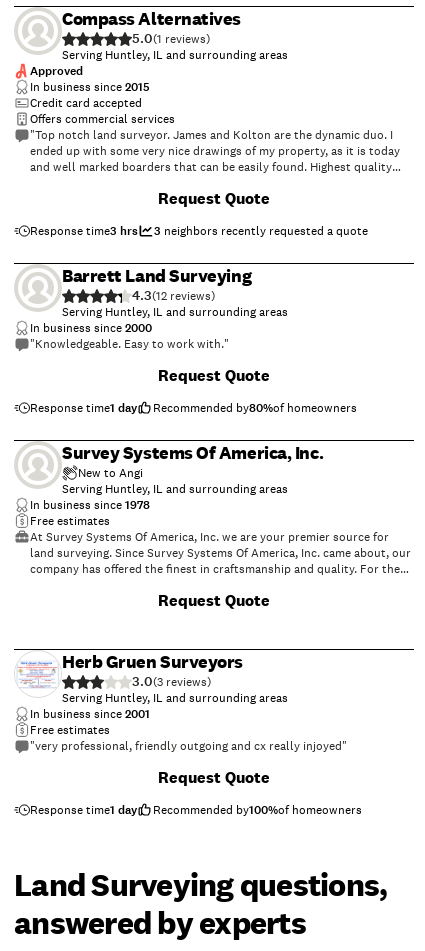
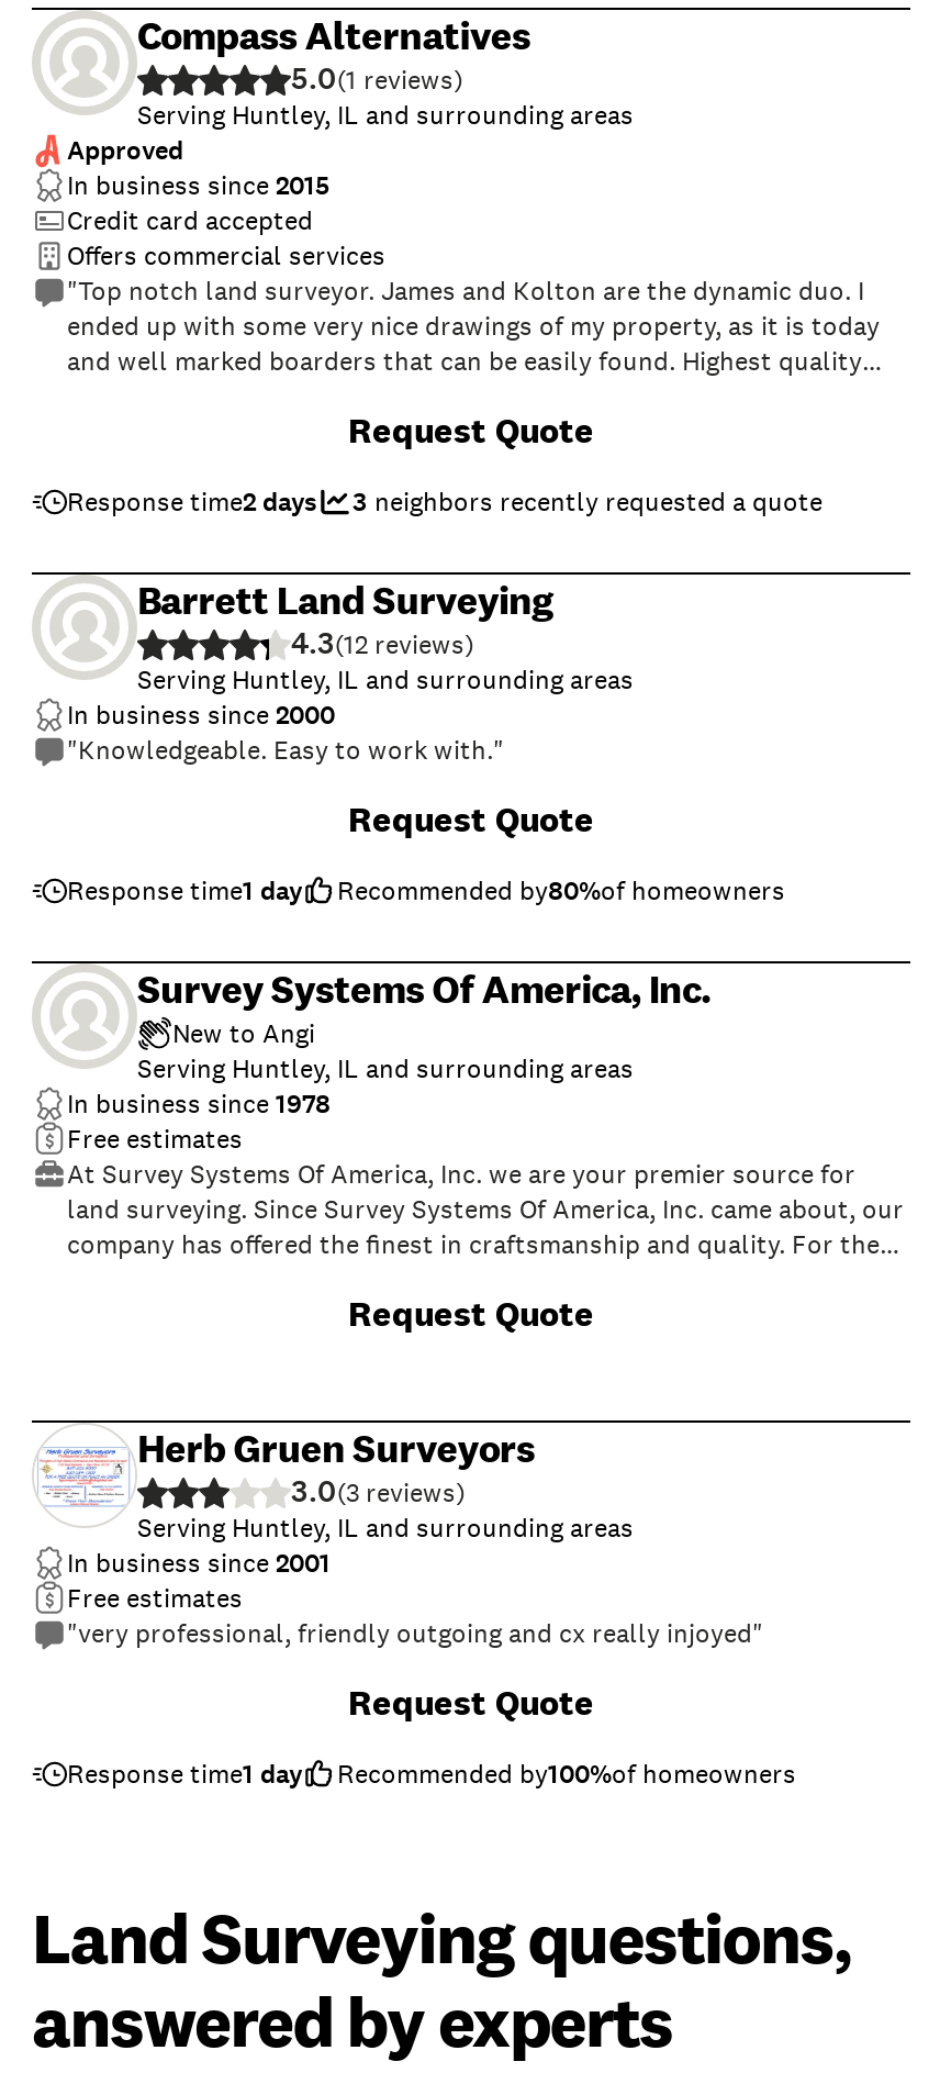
- Response time3 hrs
+ Response time2 days
